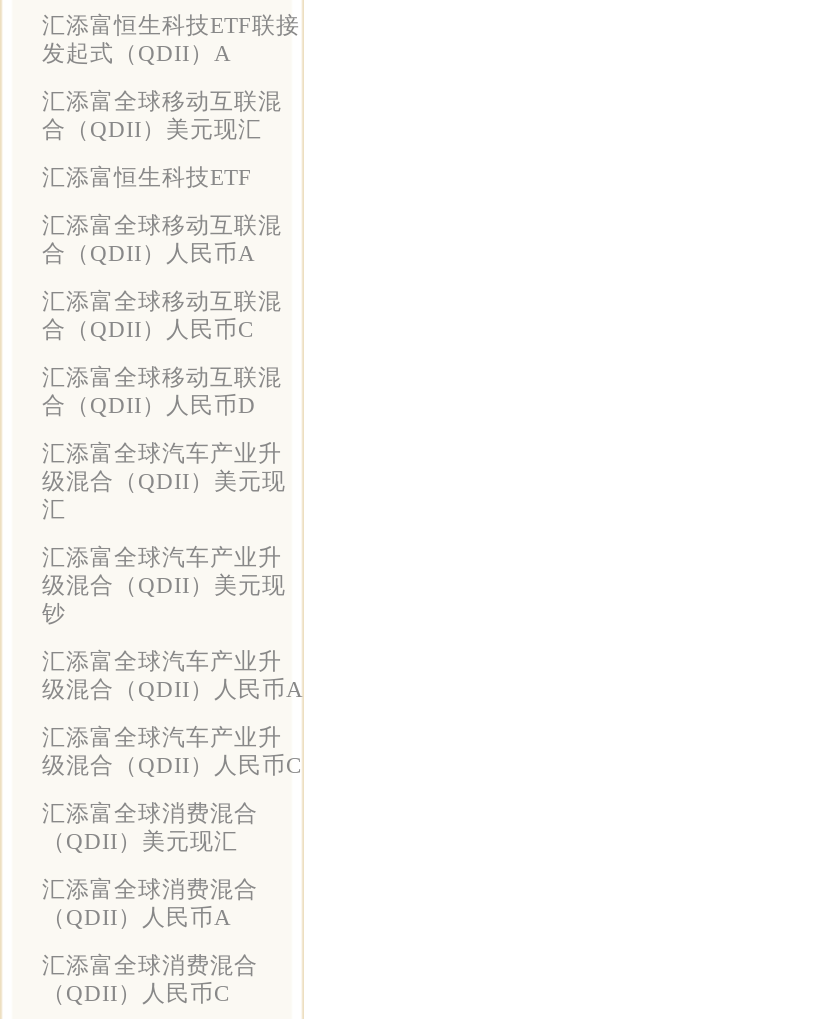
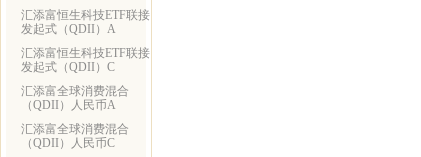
- 汇添富全球移动互联混
- 合（QDII）美元现汇
- 汇添富恒生科技ETF
- 汇添富全球移动互联混
- 合（QDII）人民币A
- 汇添富全球移动互联混
- 合（QDII）人民币C
- 汇添富全球移动互联混
- 合（QDII）人民币D
- 汇添富全球汽车产业升
- 级混合（QDII）美元现
- 汇
- 汇添富全球汽车产业升
- 级混合（QDII）美元现
- 钞
- 汇添富全球汽车产业升
- 级混合（QDII）人民币A
- 汇添富全球汽车产业升
- 级混合（QDII）人民币C
- 汇添富全球消费混合
- （QDII）美元现汇
+ 汇添富恒生科技ETF联接
+ 发起式（QDII）C
